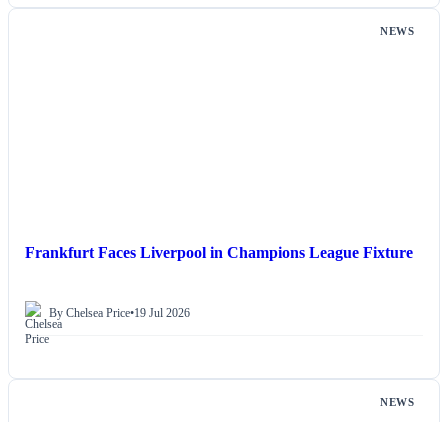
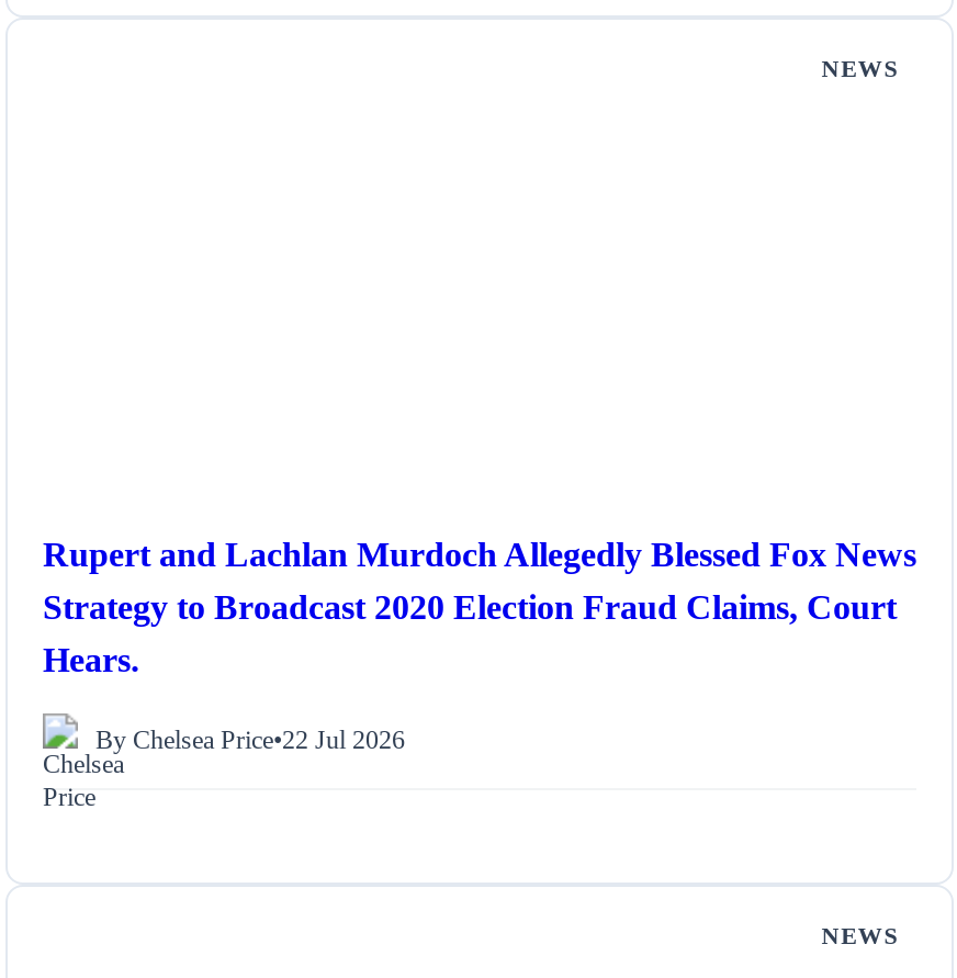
- Frankfurt Faces Liverpool in Champions League Fixture
+ Rupert and Lachlan Murdoch Allegedly Blessed Fox News
+ Strategy to Broadcast 2020 Election Fraud Claims, Court
+ Hears.

- By Chelsea Price•19 Jul 2026
+ By Chelsea Price•22 Jul 2026
